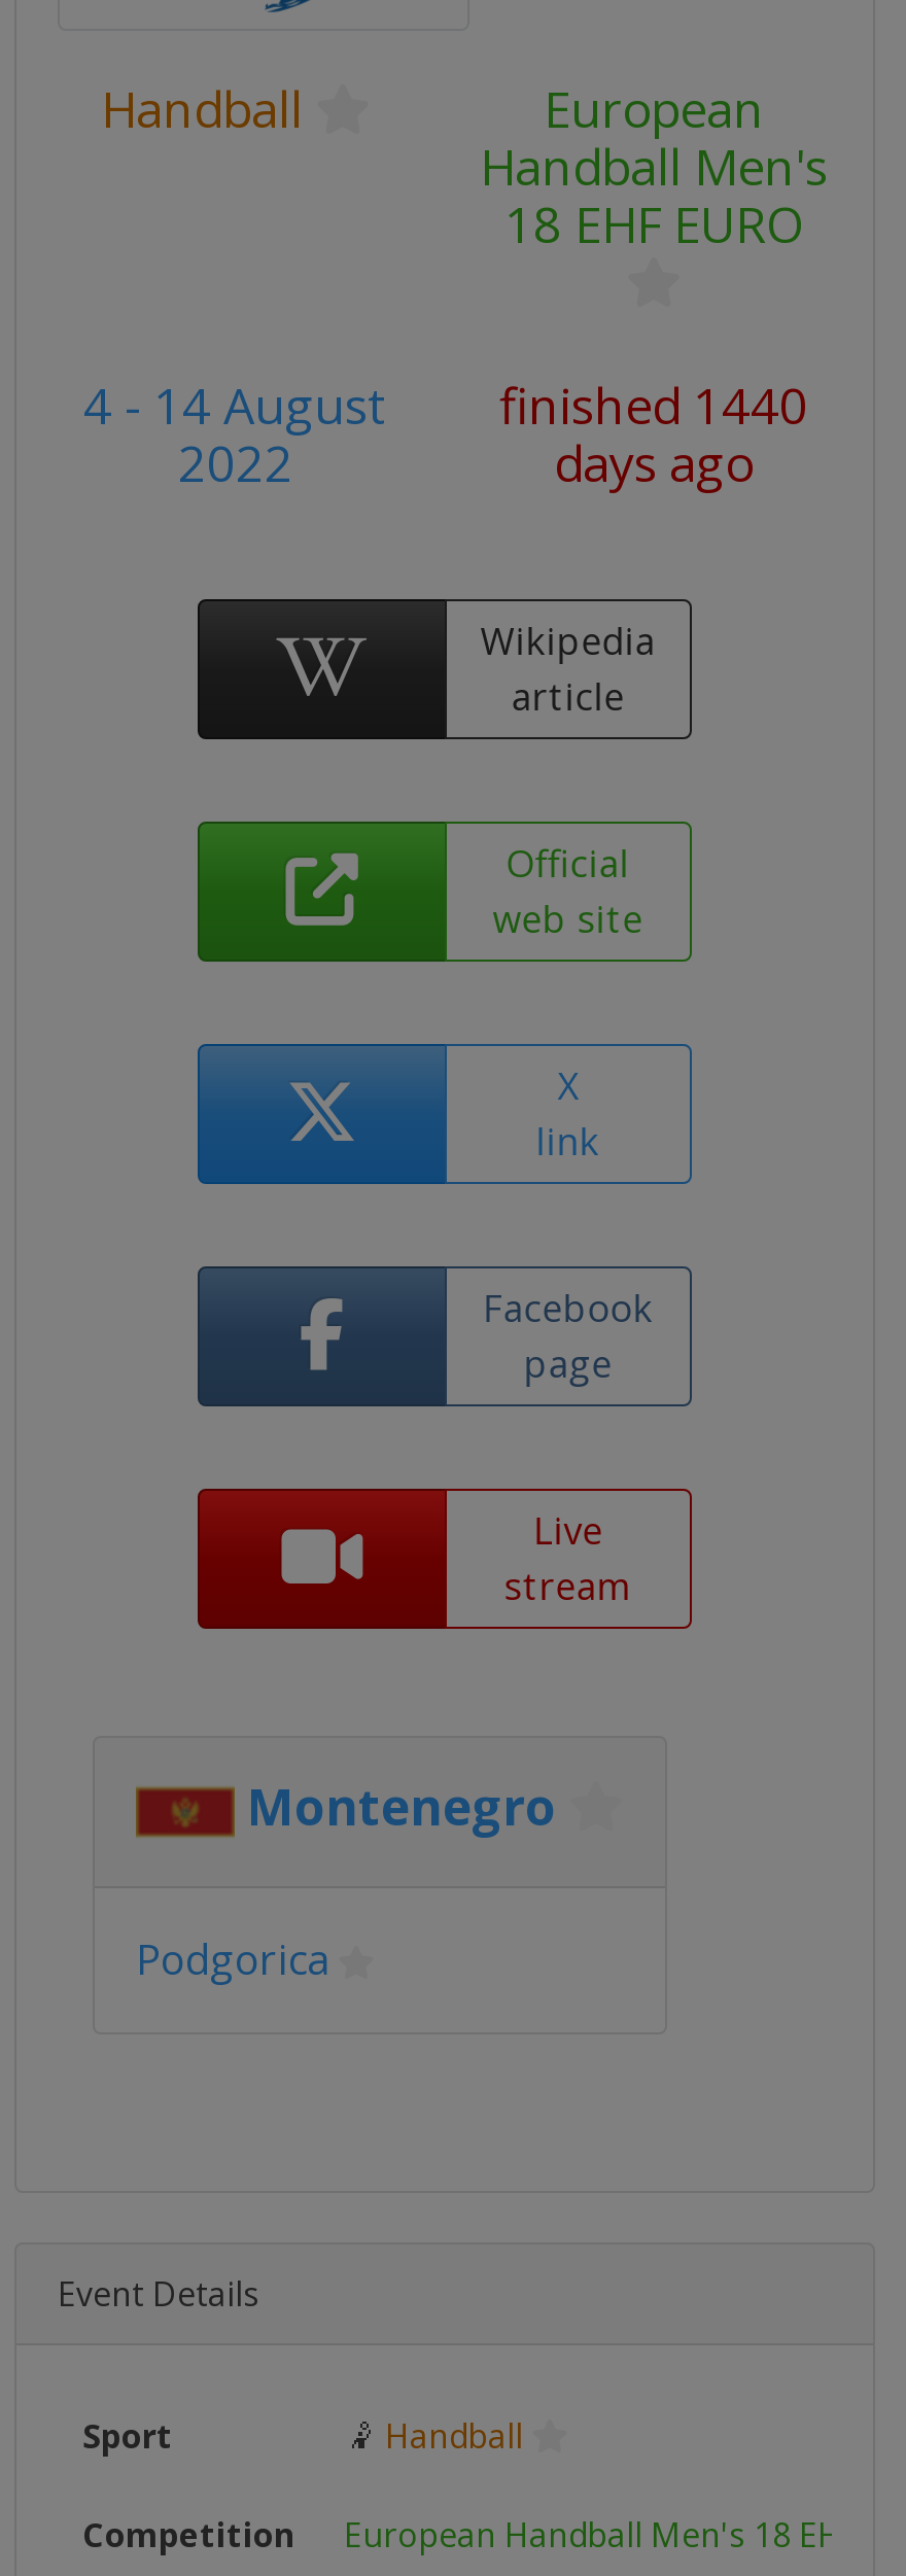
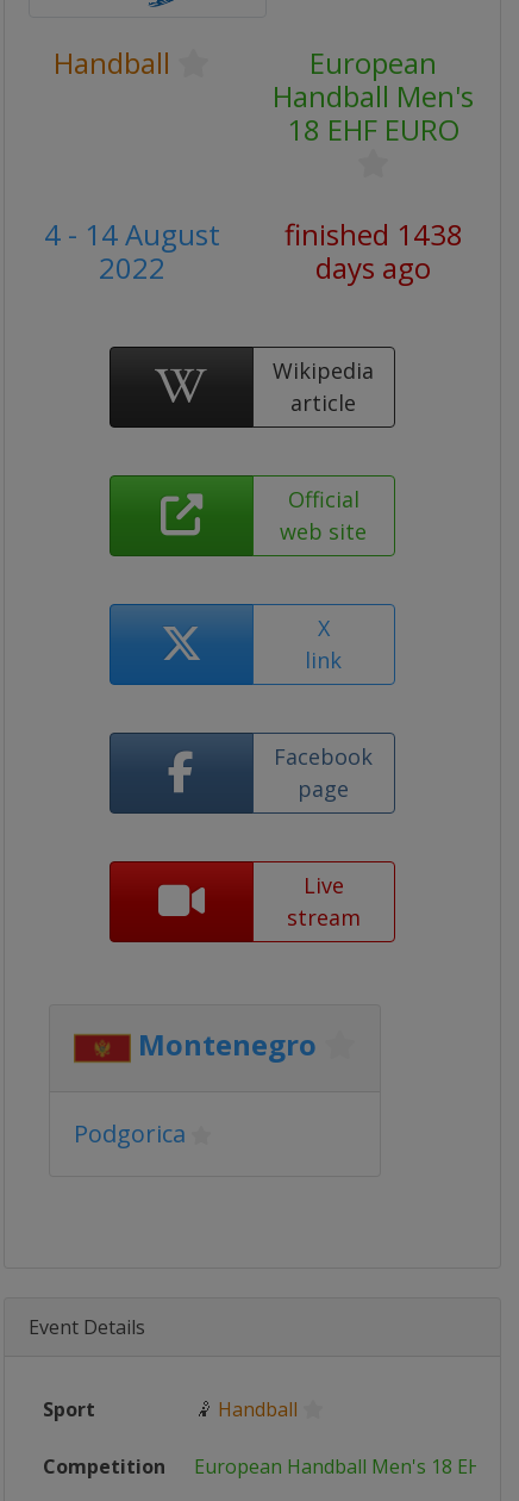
- 4 - 14 August finished 1440
+ 4 - 14 August finished 1438
